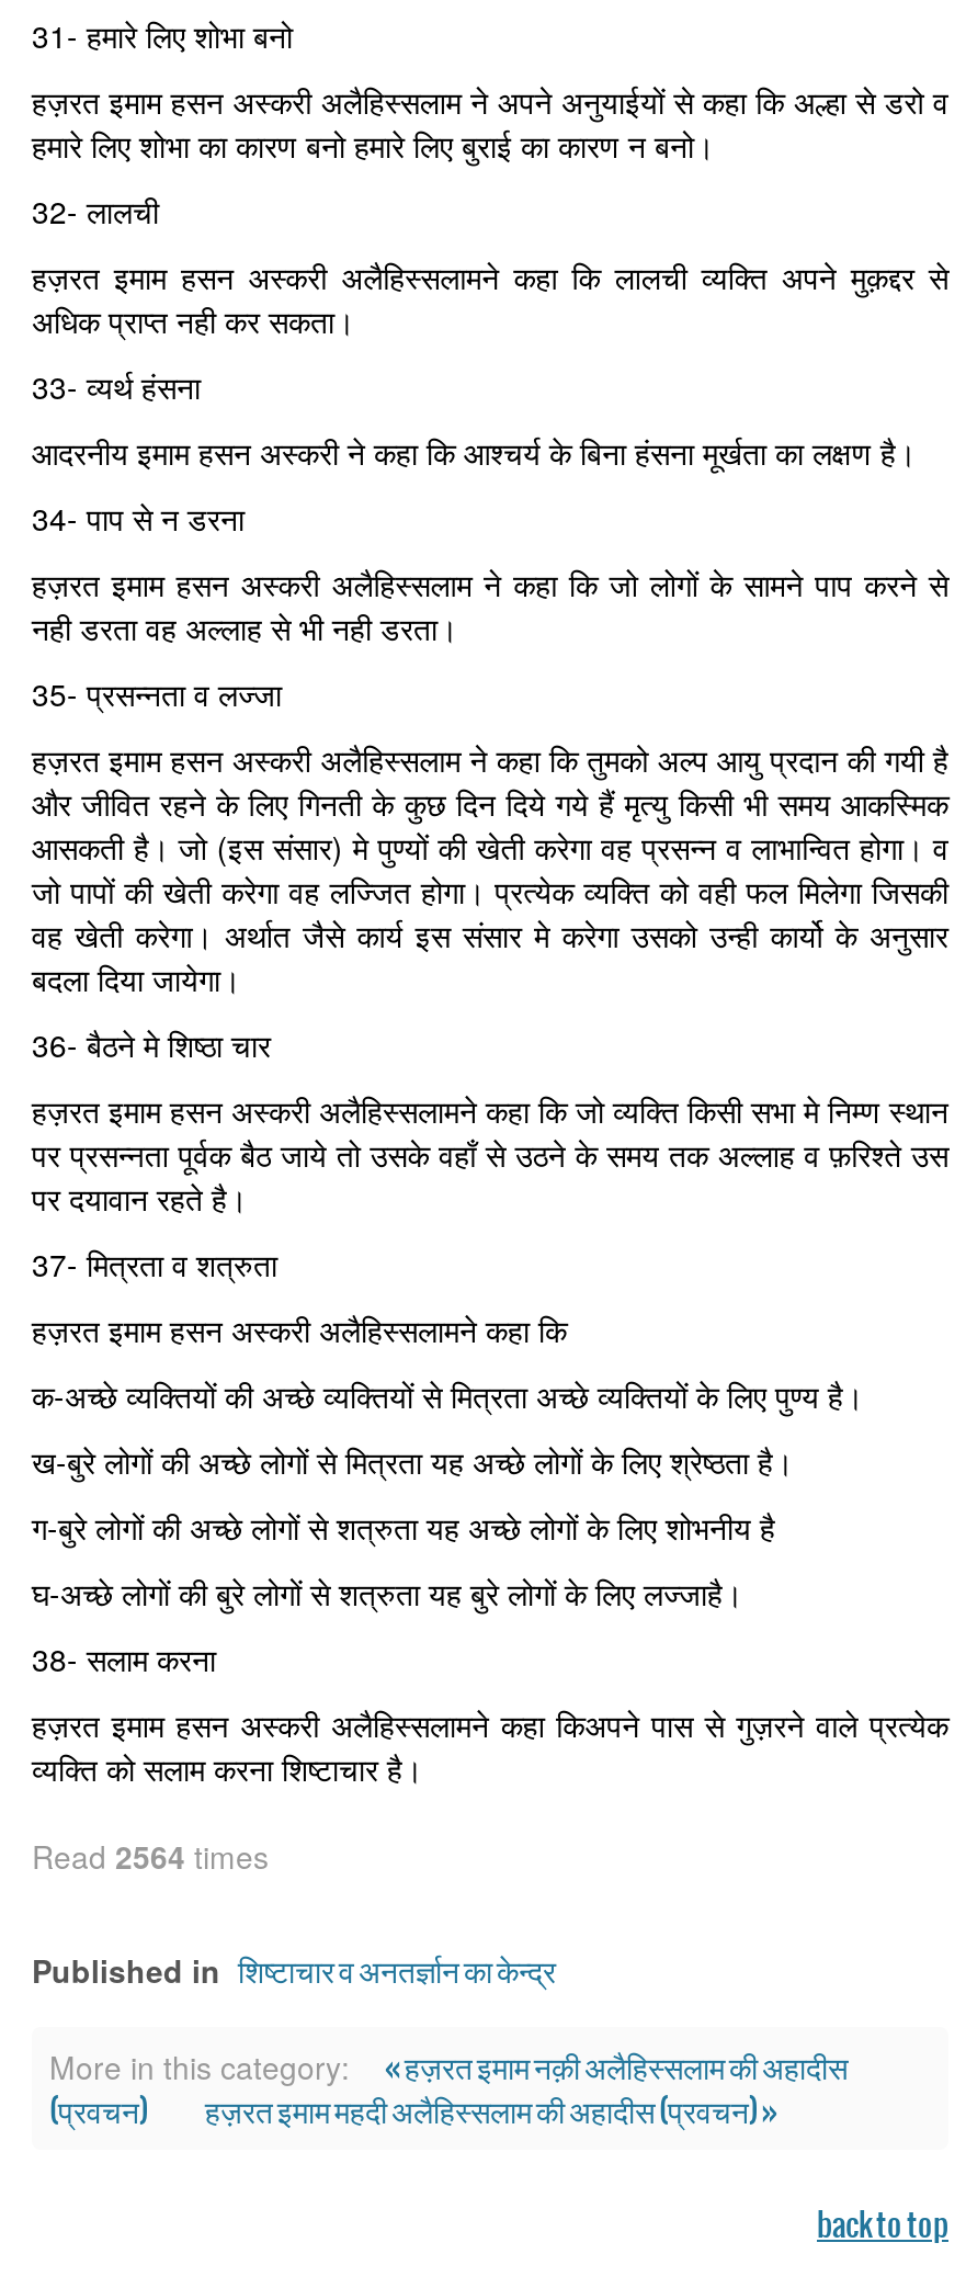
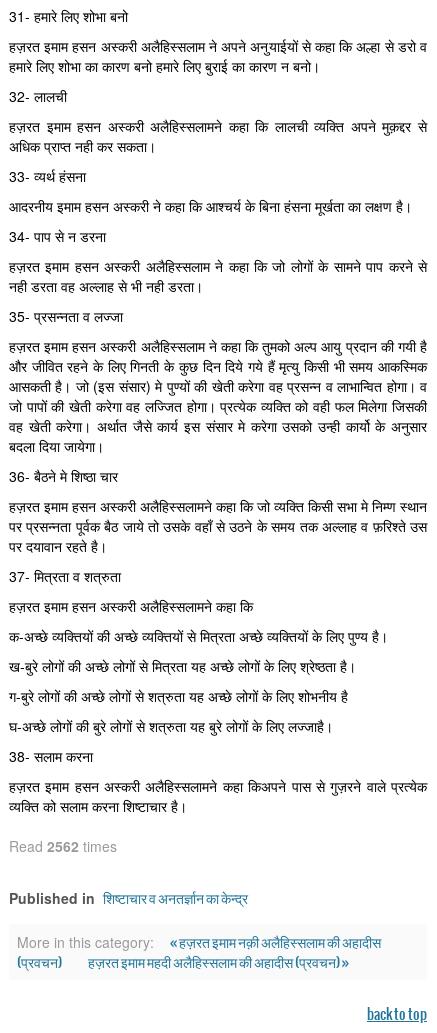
- Read 2564 times
+ Read 2562 times
